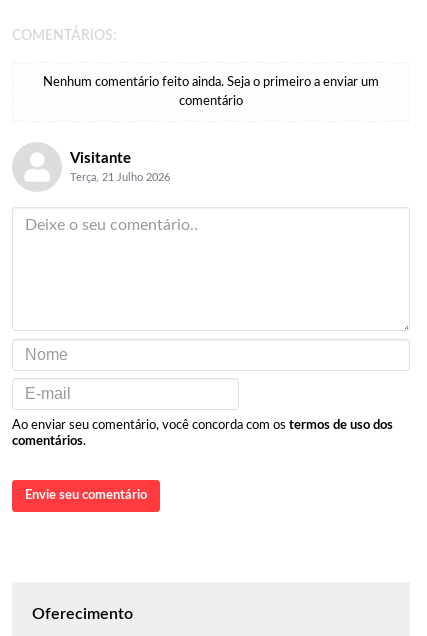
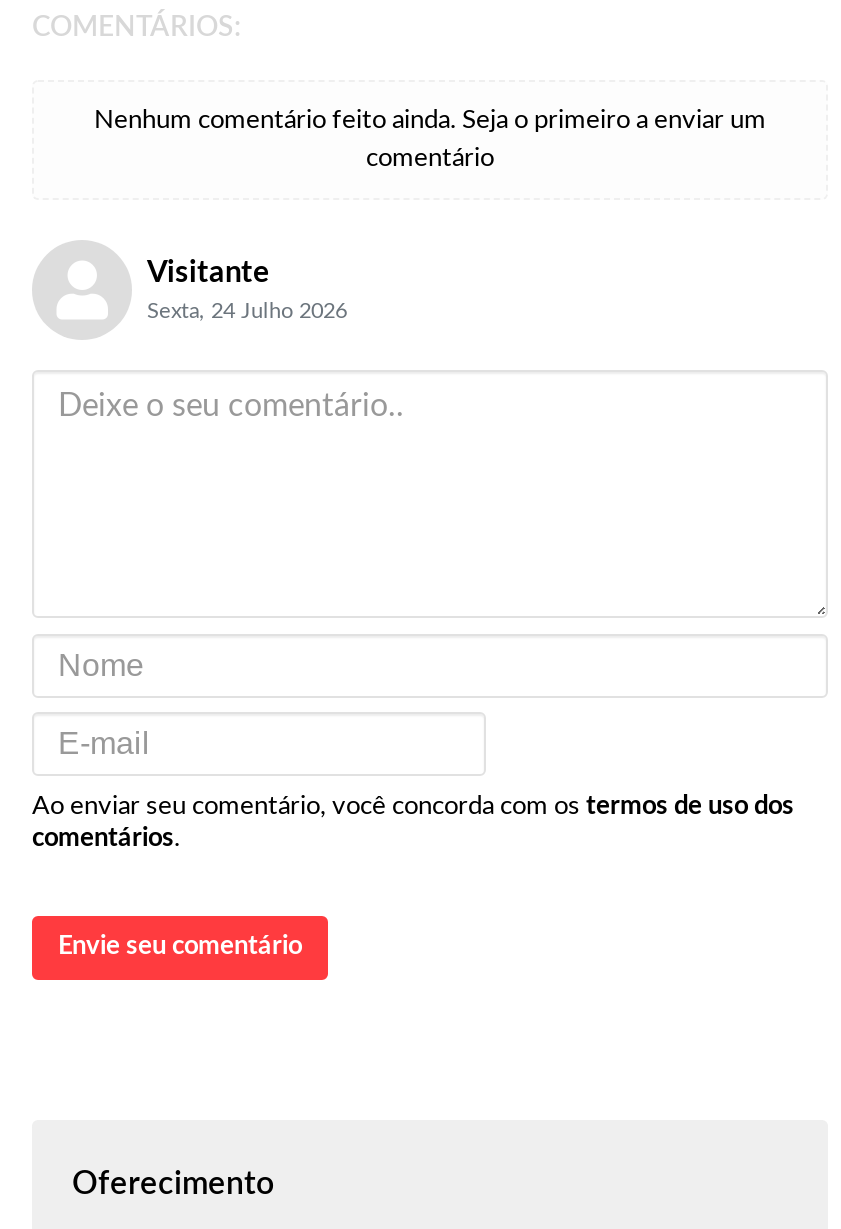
- Terça, 21 Julho 2026
+ Sexta, 24 Julho 2026
